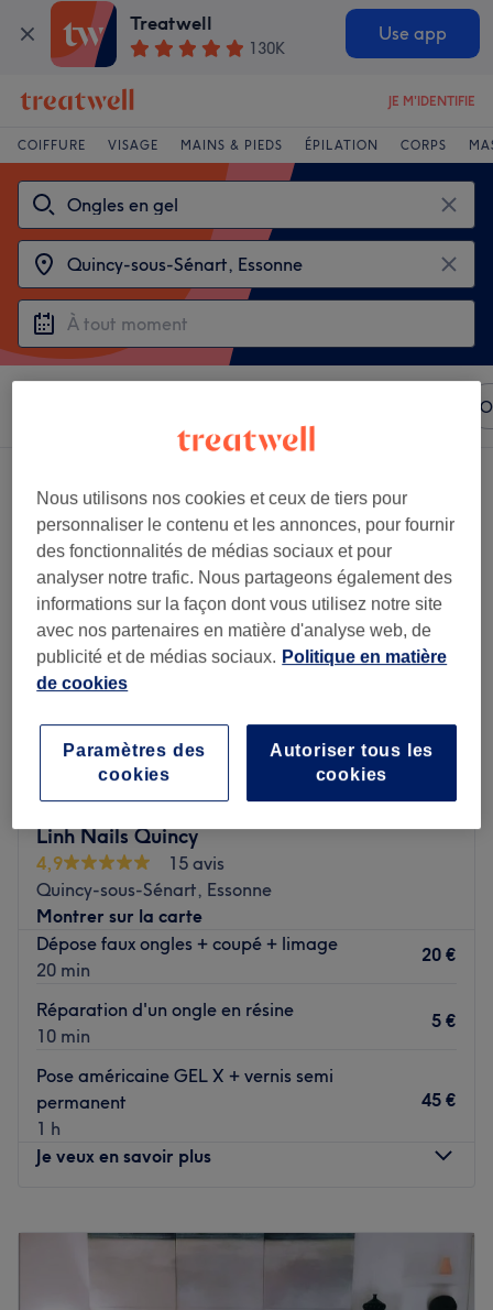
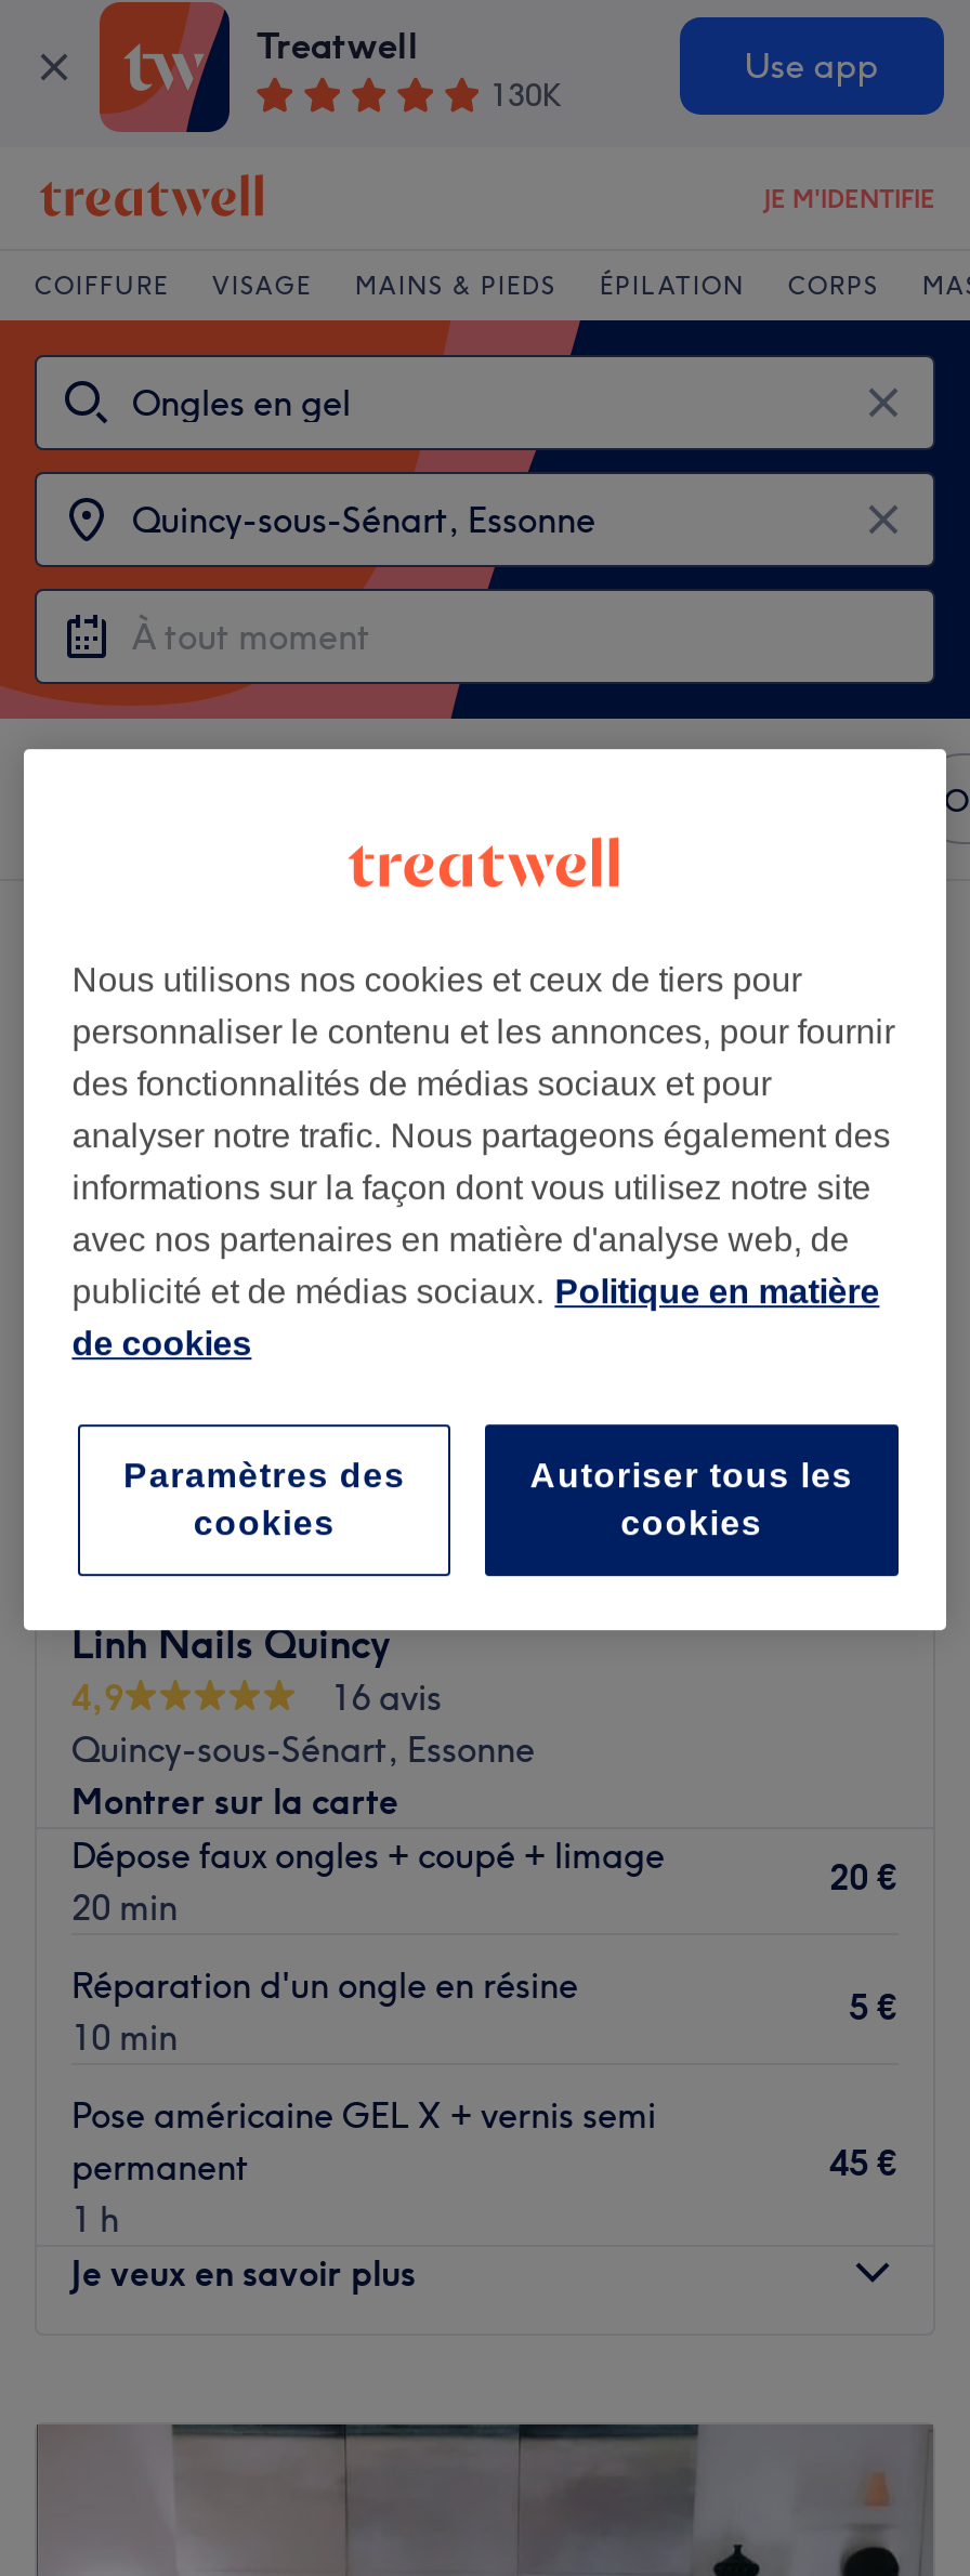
- 15 avis
+ 16 avis
